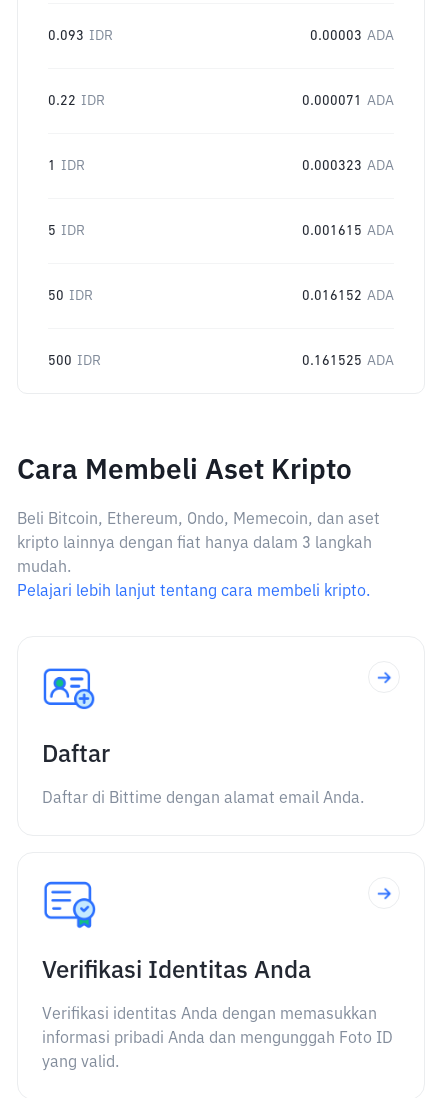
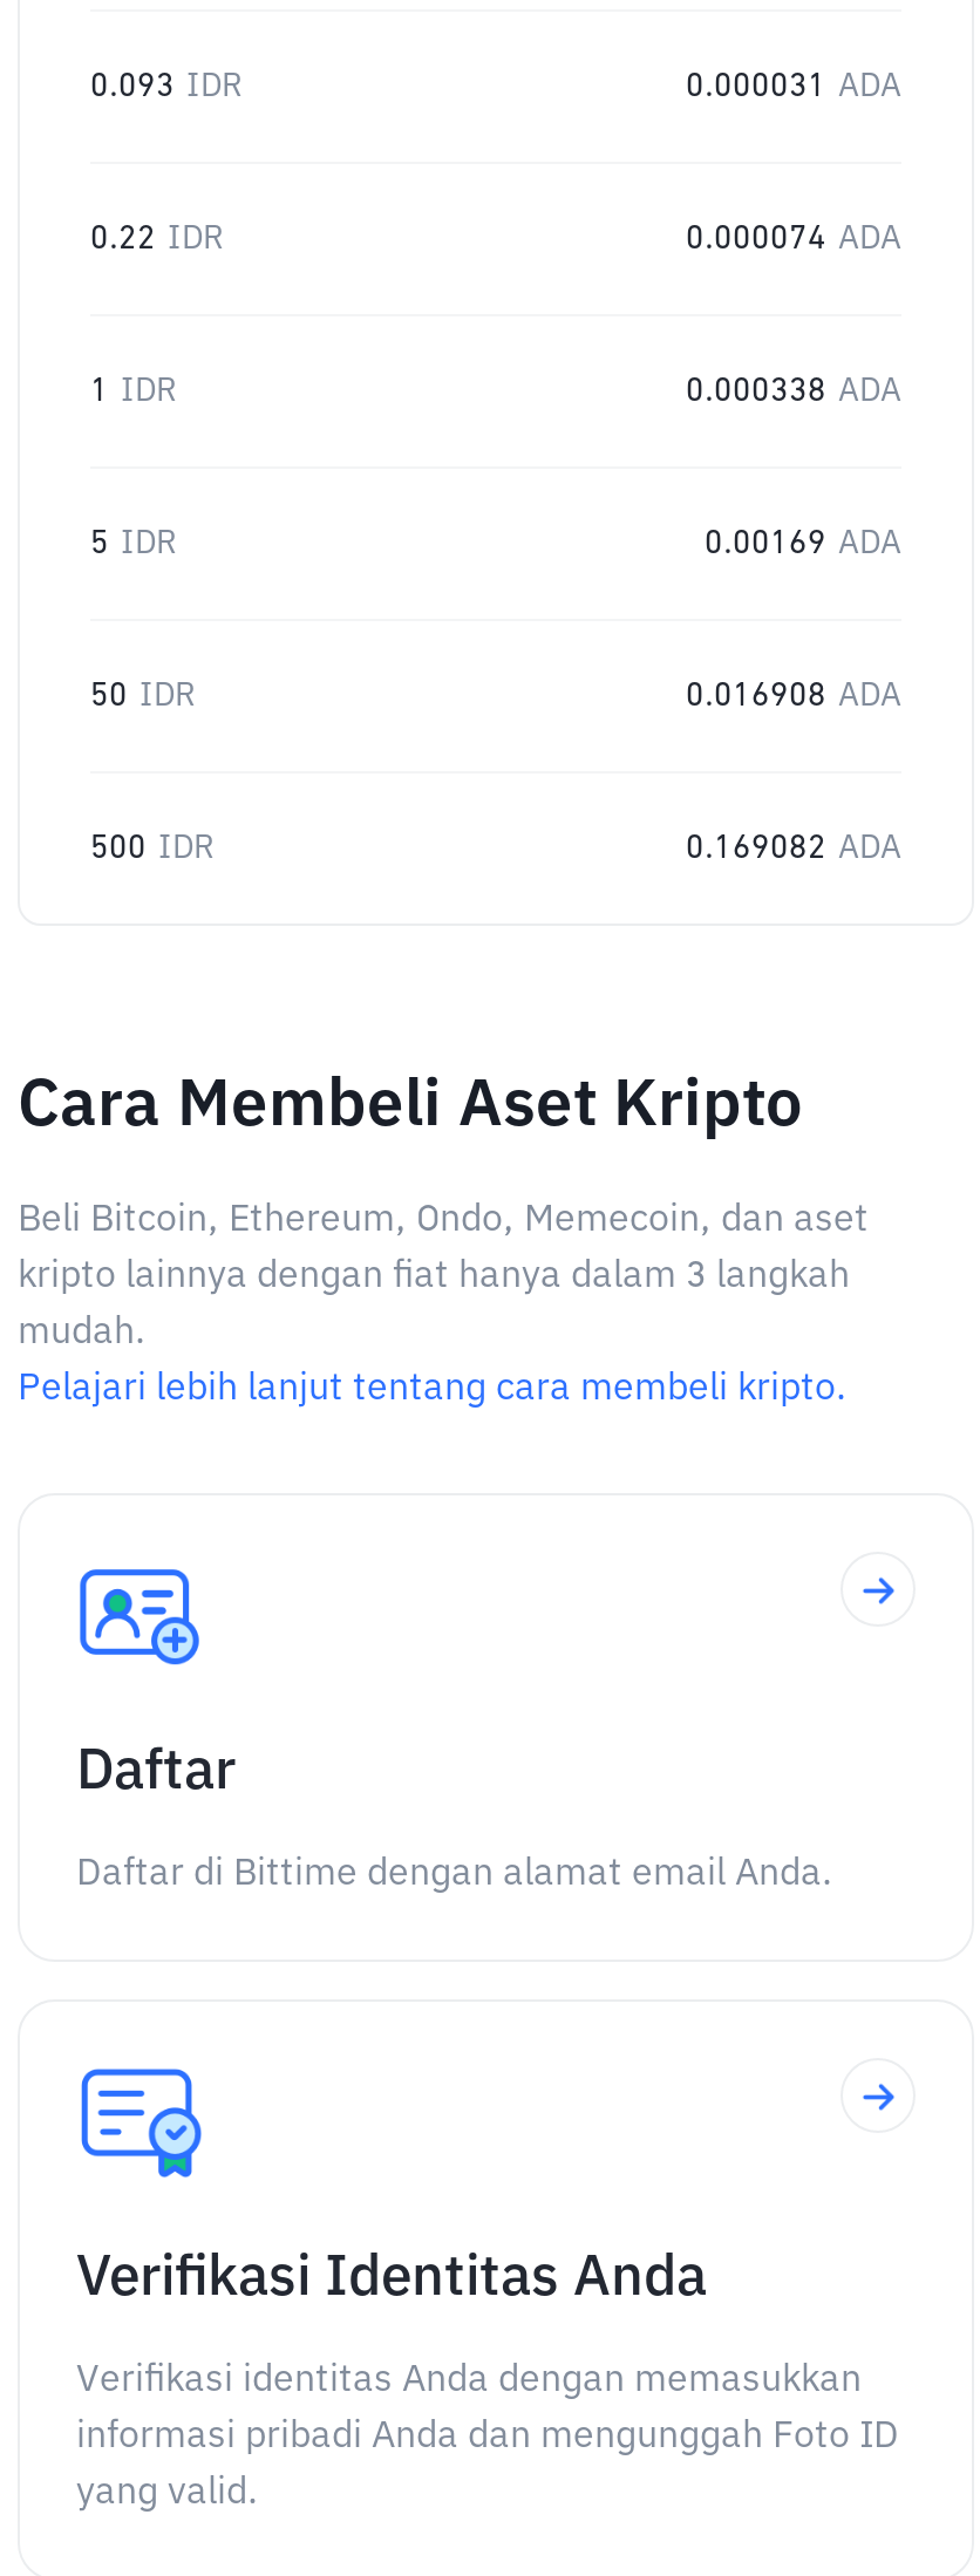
- 0.00003 ADA
+ 0.000031 ADA

- 0.000071 ADA
+ 0.000074 ADA

- 0.000323 ADA
+ 0.000338 ADA

- 0.001615 ADA
+ 0.00169 ADA

- 0.016152 ADA
+ 0.016908 ADA

- 0.161525 ADA
+ 0.169082 ADA
